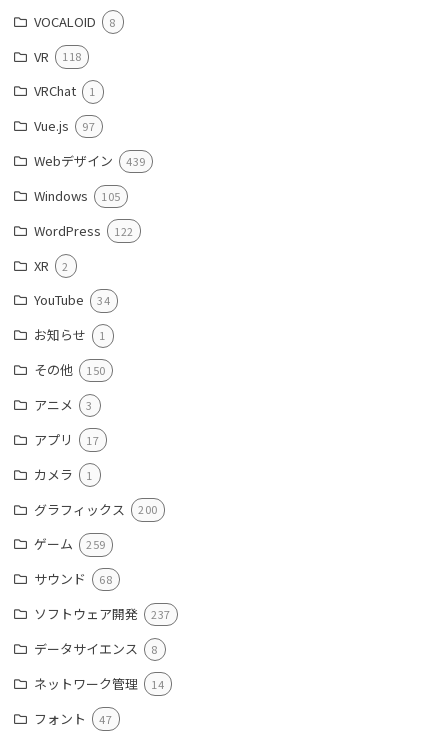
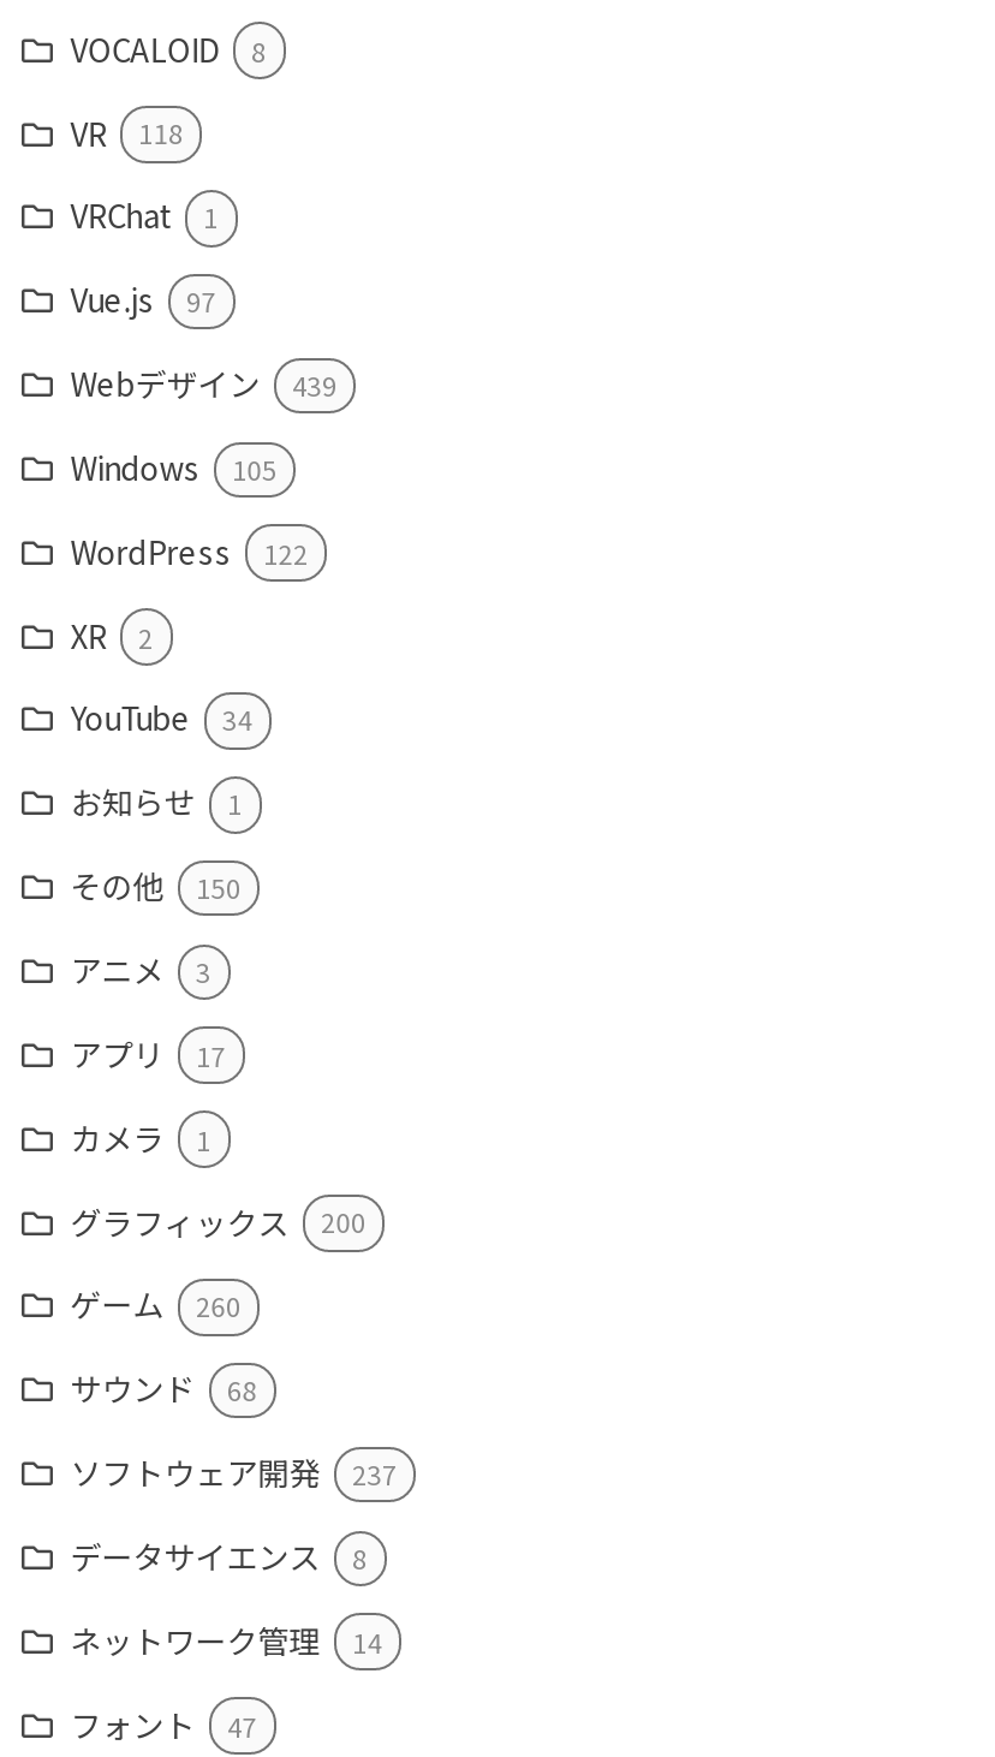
- ゲーム 259
+ ゲーム 260
